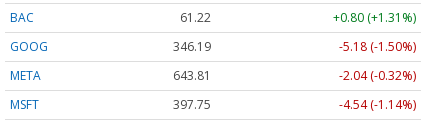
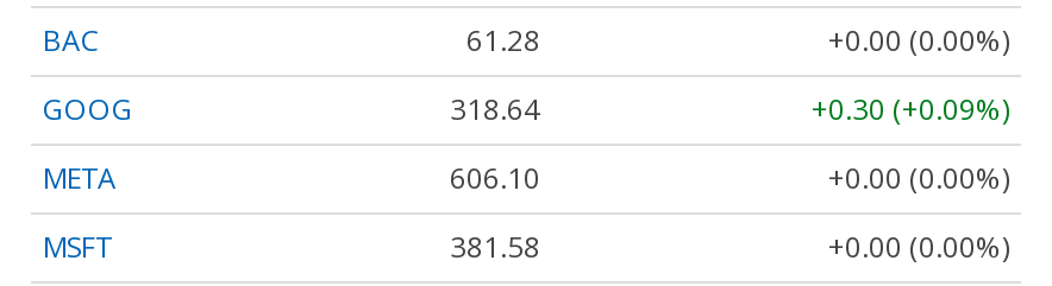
- 61.22
+ 61.28

- +0.80 (+1.31%)
+ +0.00 (0.00%)

- 346.19
+ 318.64

- -5.18 (-1.50%)
+ +0.30 (+0.09%)

- 643.81
+ 606.10

- -2.04 (-0.32%)
+ +0.00 (0.00%)

- 397.75
+ 381.58

- -4.54 (-1.14%)
+ +0.00 (0.00%)
